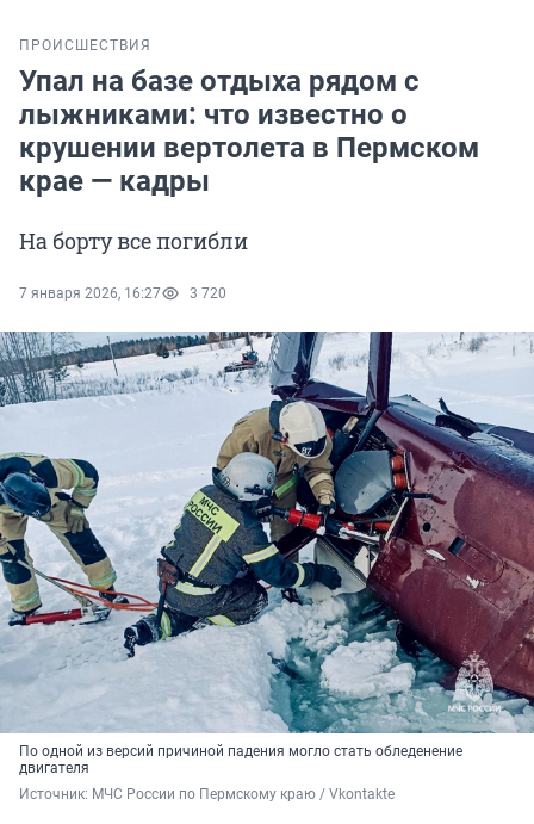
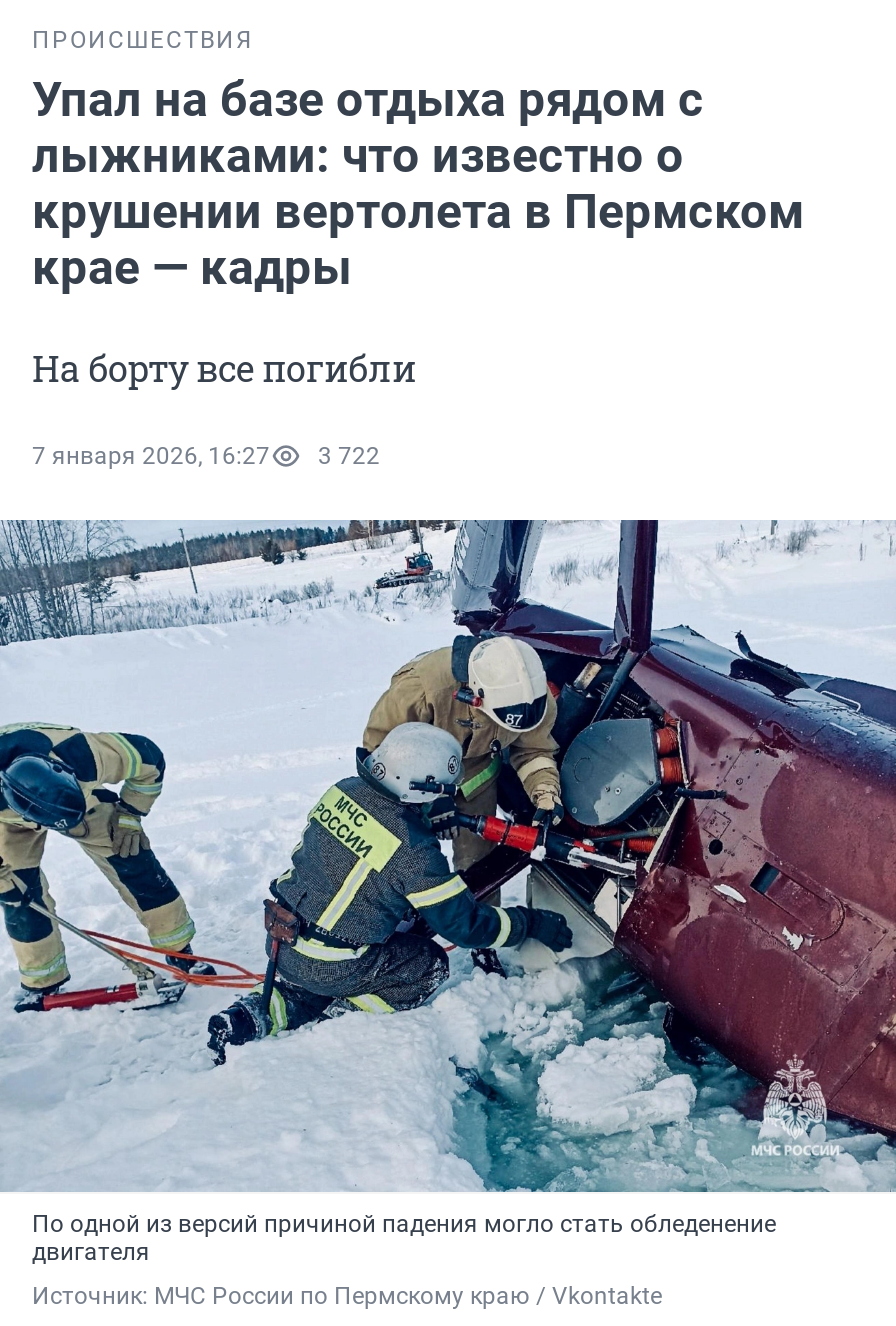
- 7 января 2026, 16:27 3 720
+ 7 января 2026, 16:27 3 722
